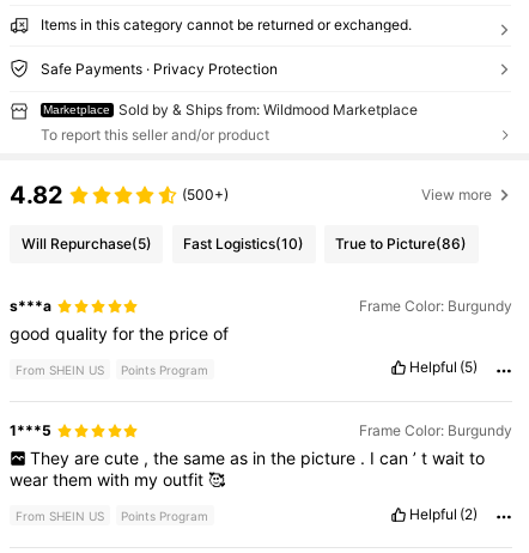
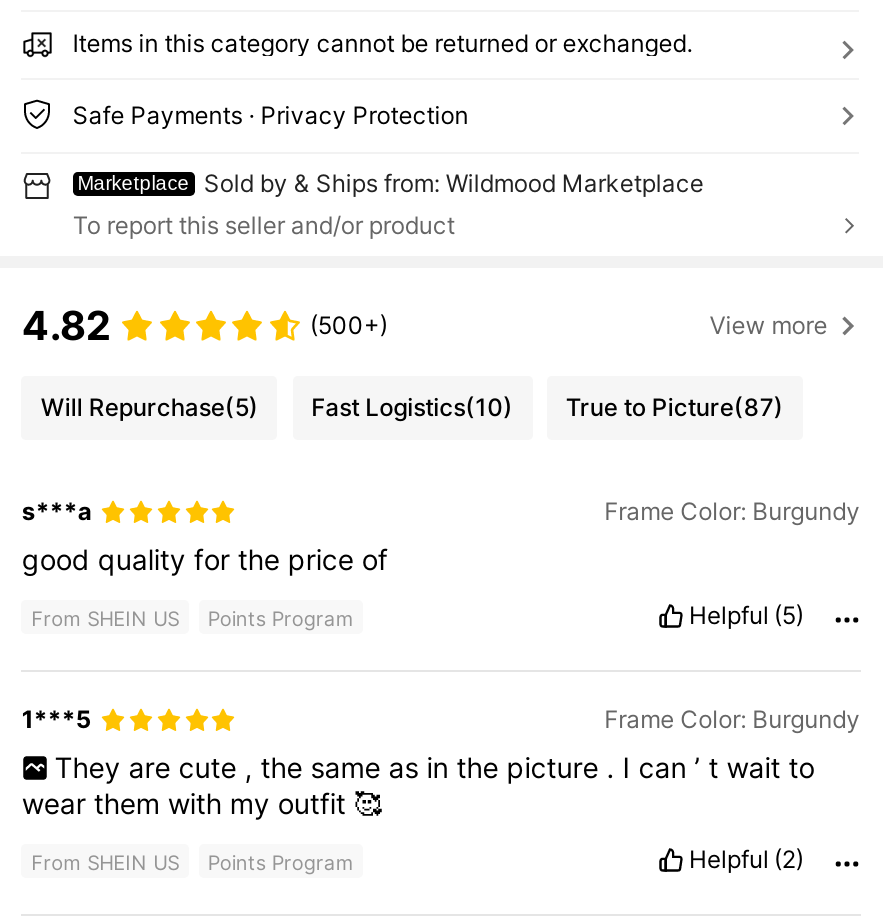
- True to Picture(86)
+ True to Picture(87)
